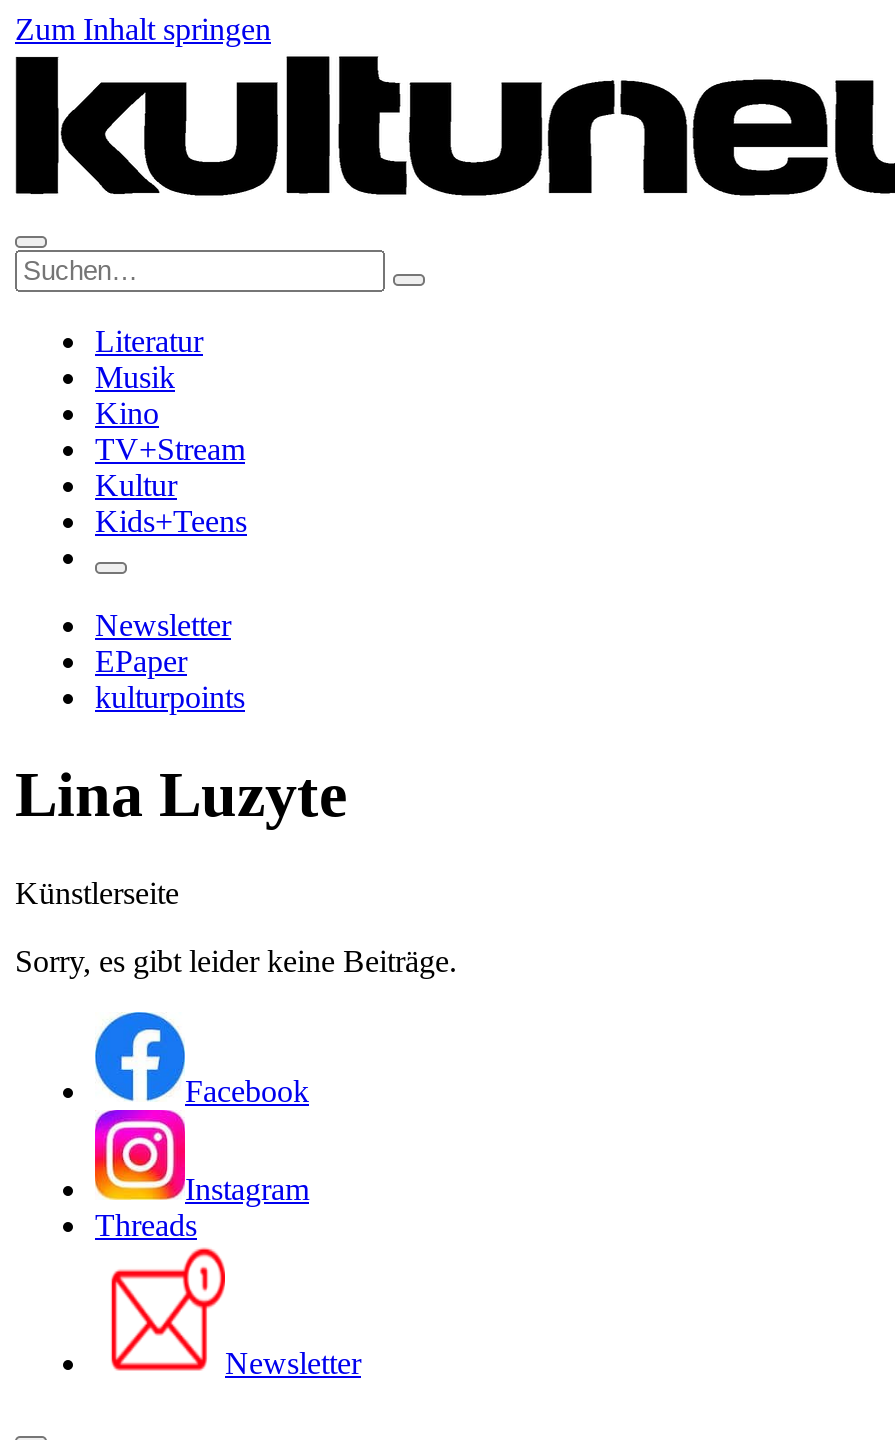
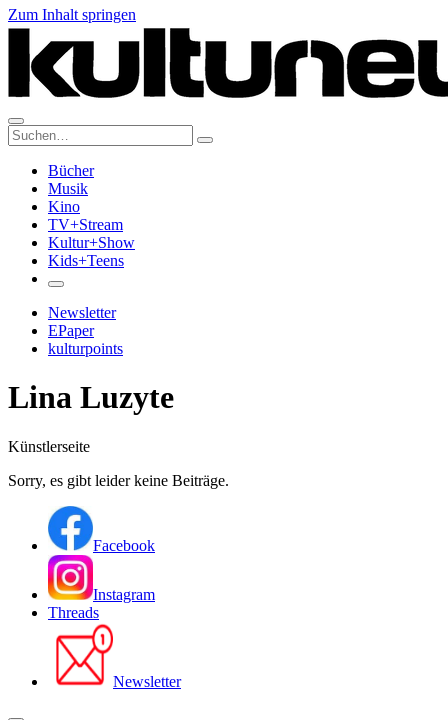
- Literatur
+ Bücher

- Kultur
+ Kultur+Show
